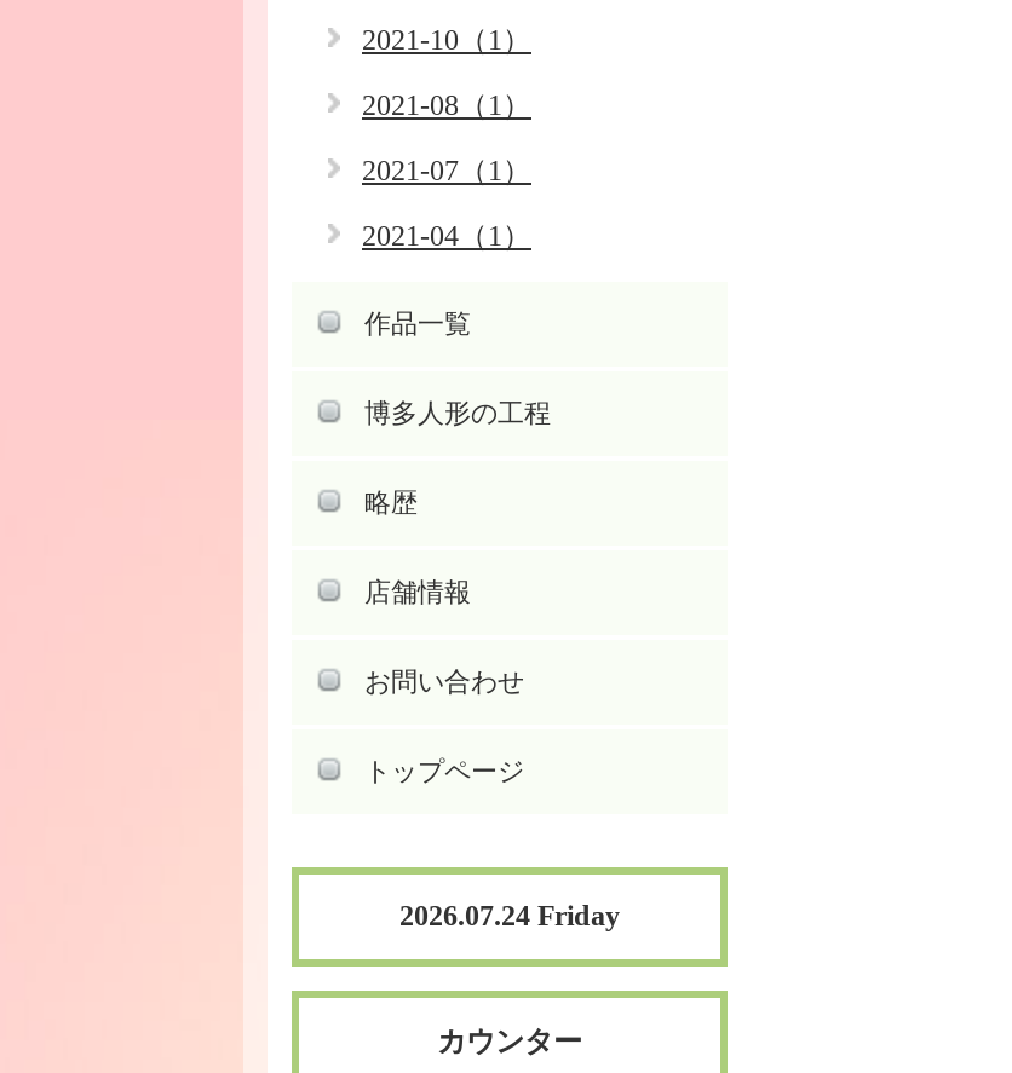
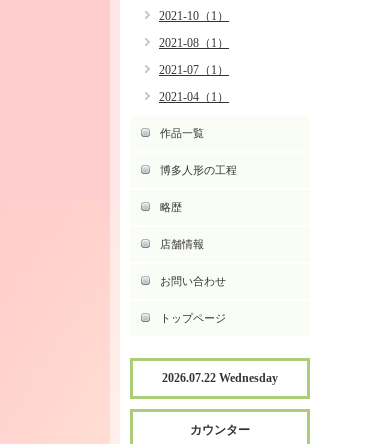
- 2026.07.24 Friday
+ 2026.07.22 Wednesday
